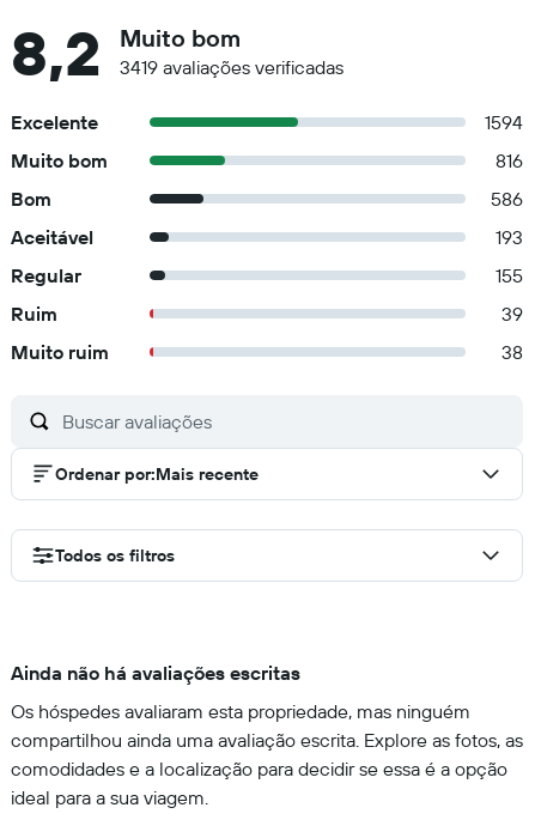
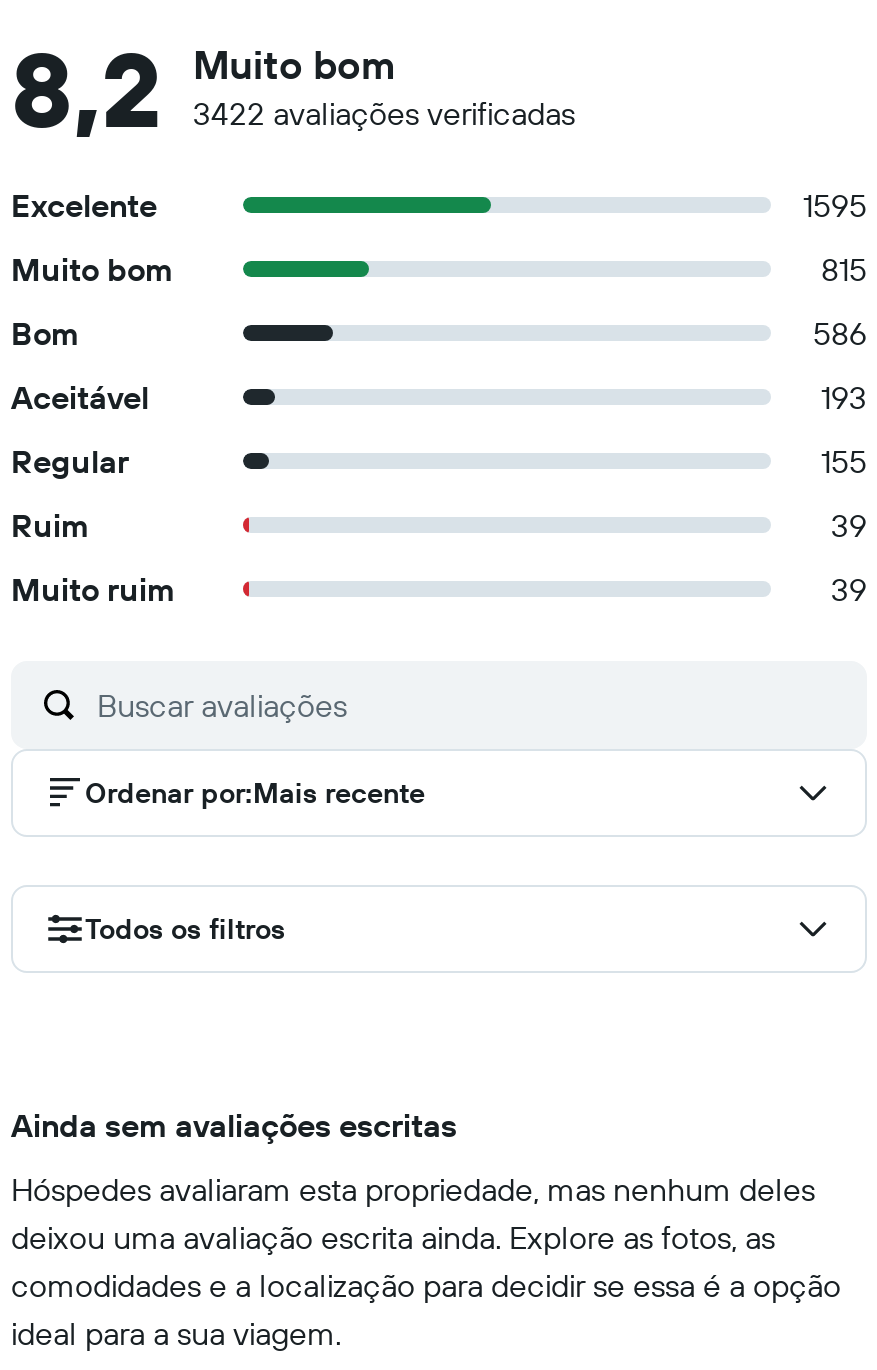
- 3419 avaliações verificadas
+ 3422 avaliações verificadas

- 1594
+ 1595

- 816
+ 815

- 38
+ 39

- Ainda não há avaliações escritas
+ Ainda sem avaliações escritas

- Os hóspedes avaliaram esta propriedade, mas ninguém
- compartilhou ainda uma avaliação escrita. Explore as fotos, as
+ Hóspedes avaliaram esta propriedade, mas nenhum deles
+ deixou uma avaliação escrita ainda. Explore as fotos, as
